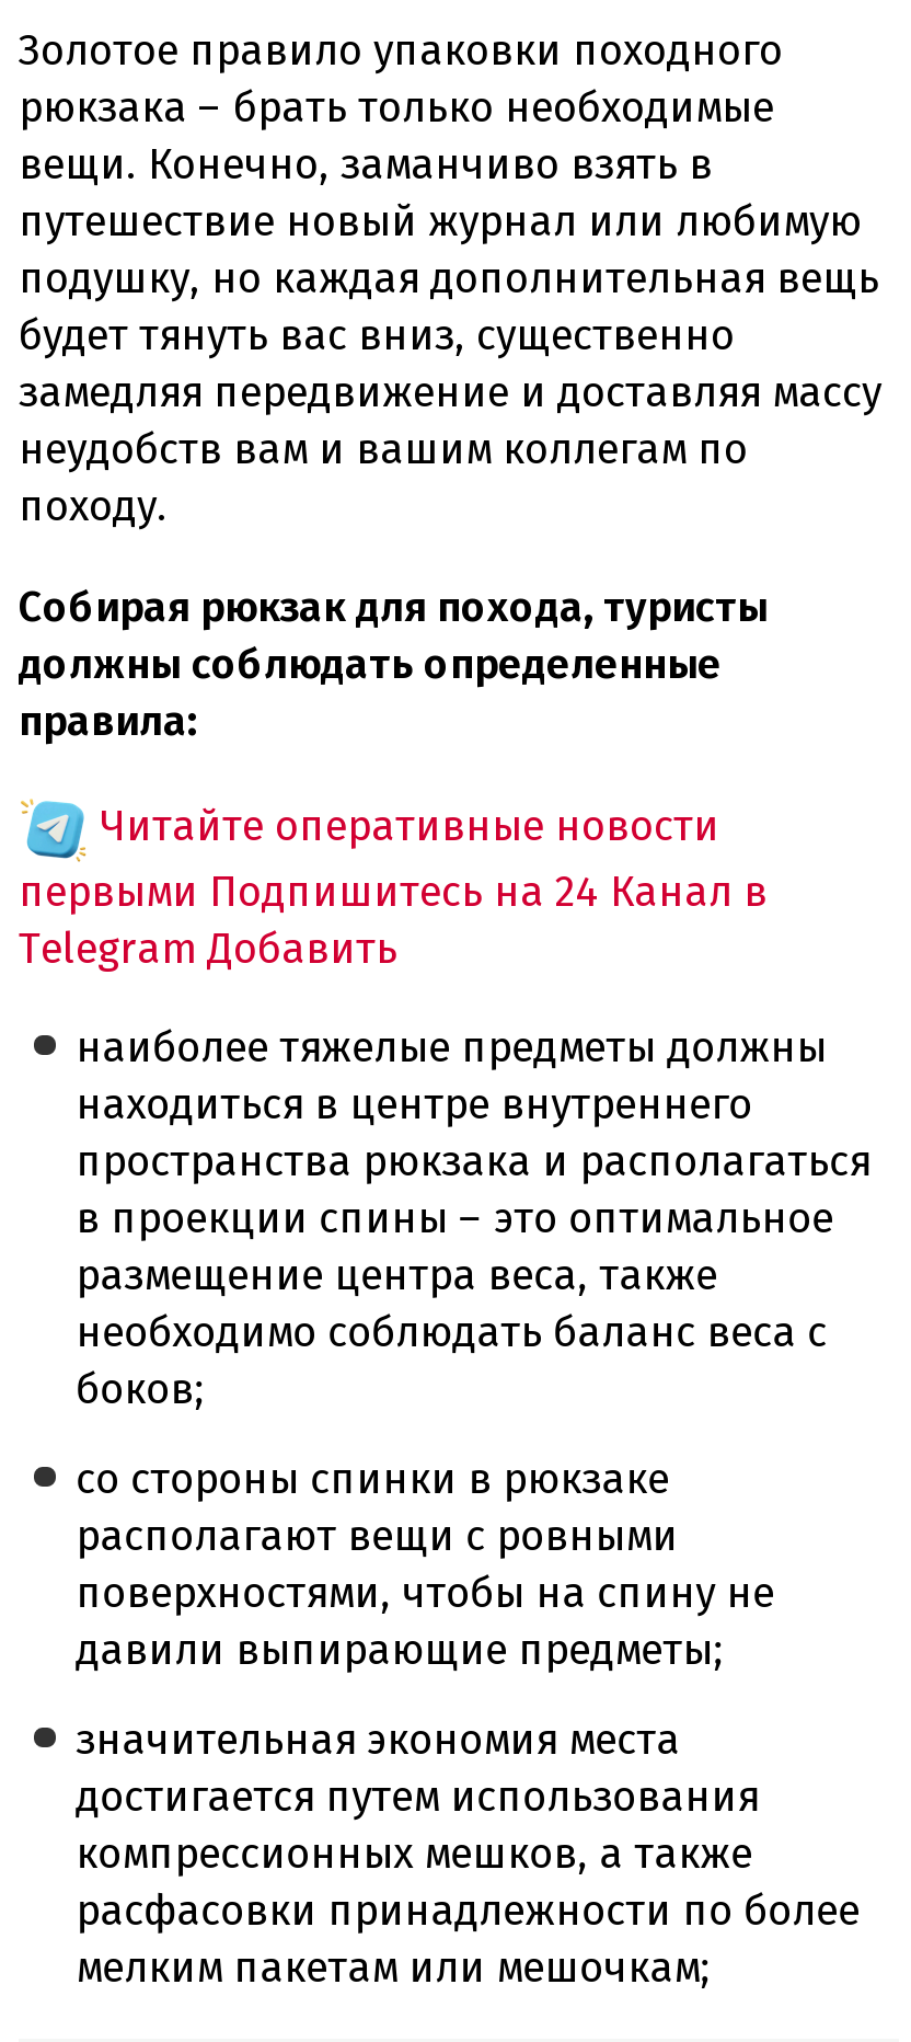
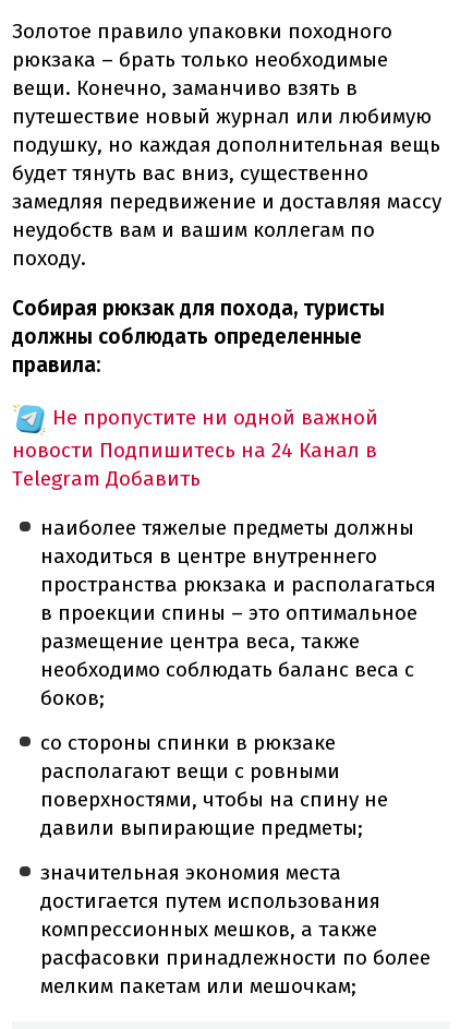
- Читайте оперативные новости
- первыми Подпишитесь на 24 Канал в
+ Не пропустите ни одной важной
+ новости Подпишитесь на 24 Канал в
